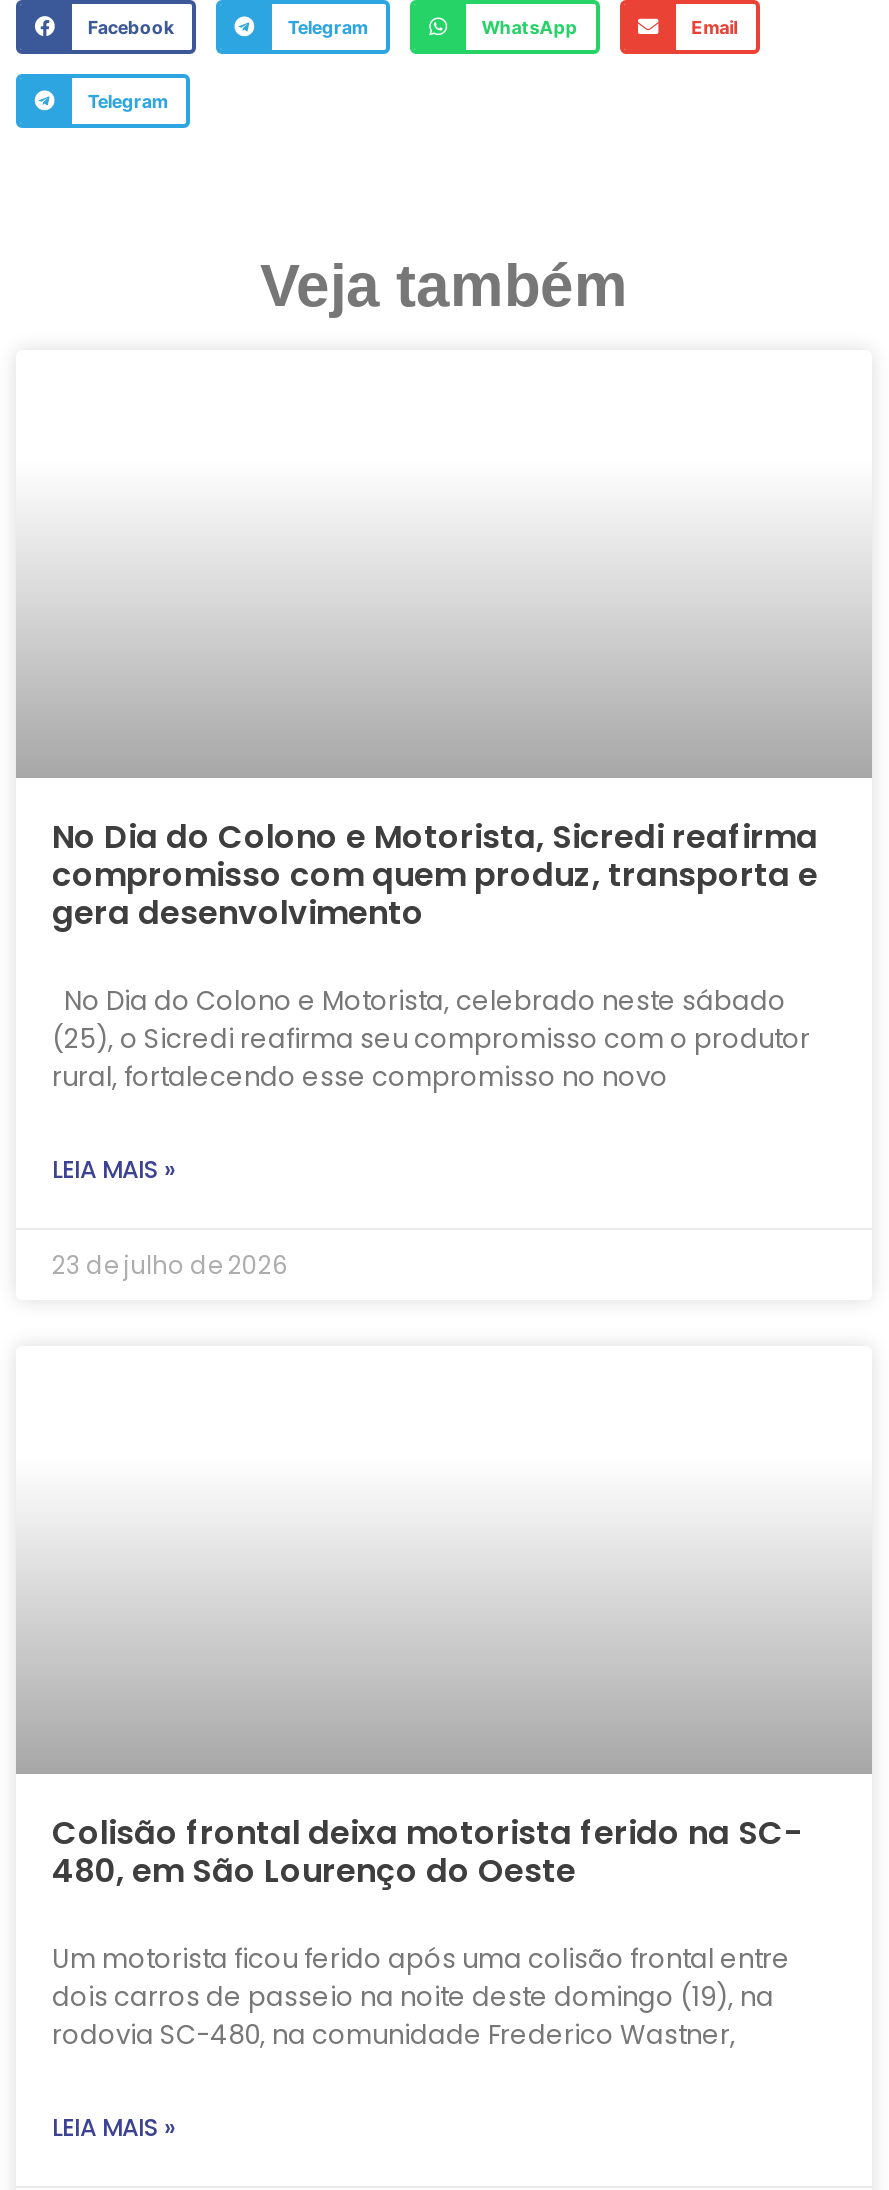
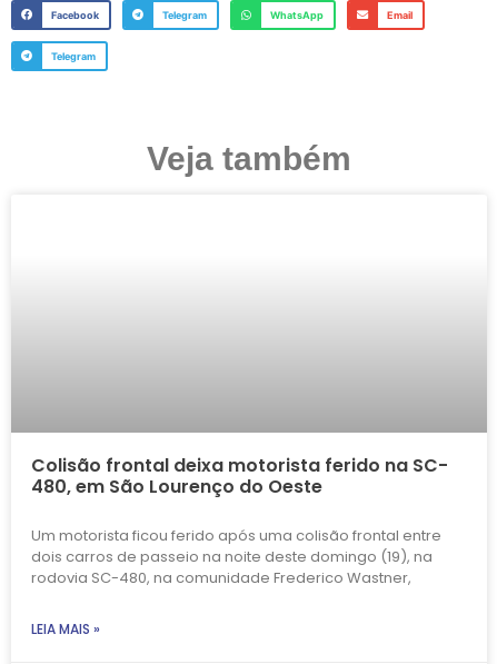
- No Dia do Colono e Motorista, Sicredi reafirma
- compromisso com quem produz, transporta e
- gera desenvolvimento
- No Dia do Colono e Motorista, celebrado neste sábado
- (25), o Sicredi reafirma seu compromisso com o produtor
- rural, fortalecendo esse compromisso no novo
- LEIA MAIS »
- 23 de julho de 2026
